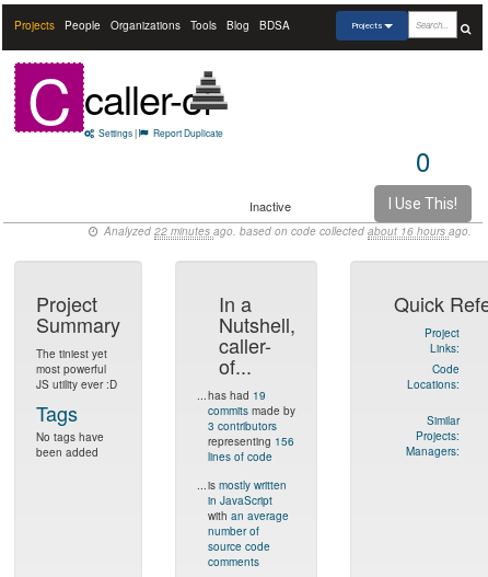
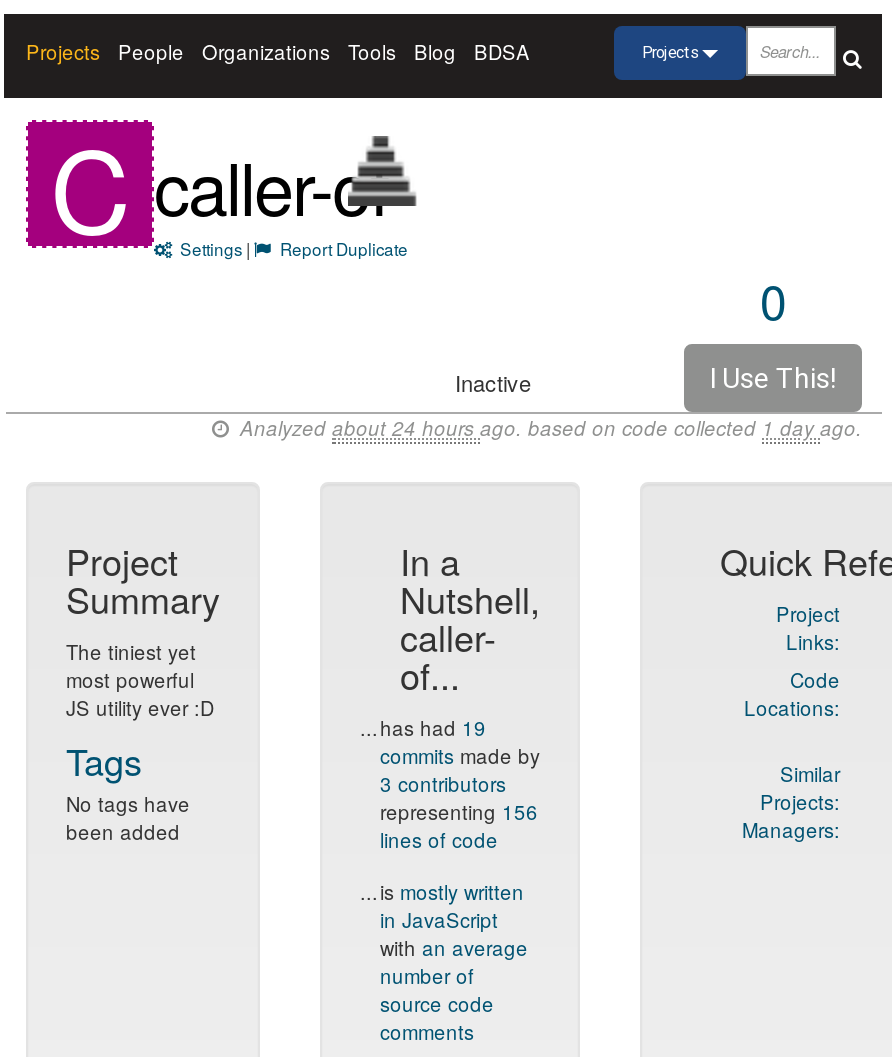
- Analyzed22 minutesago. based on code collectedabout 16 hoursago.
+ Analyzedabout 24 hoursago. based on code collected1 dayago.
